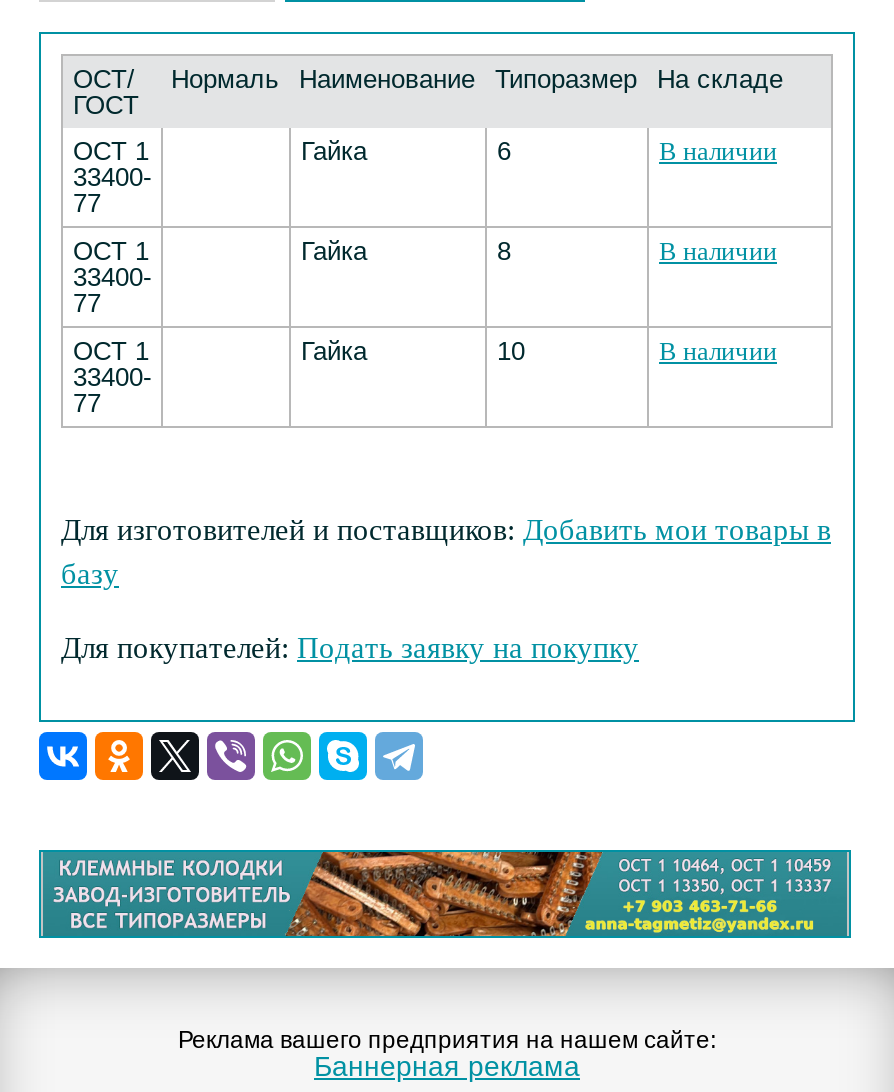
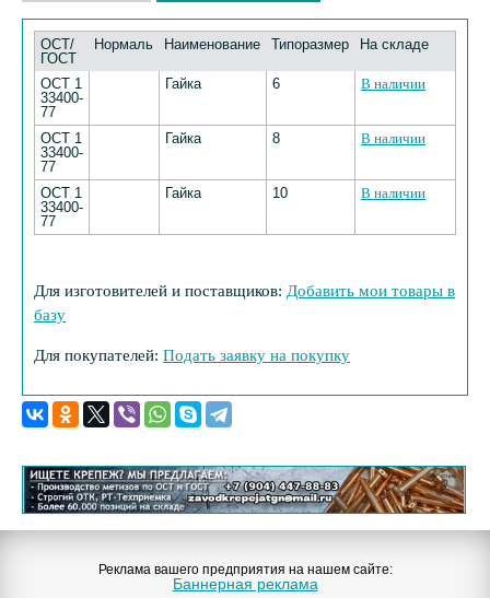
- [image]
+ [image]
